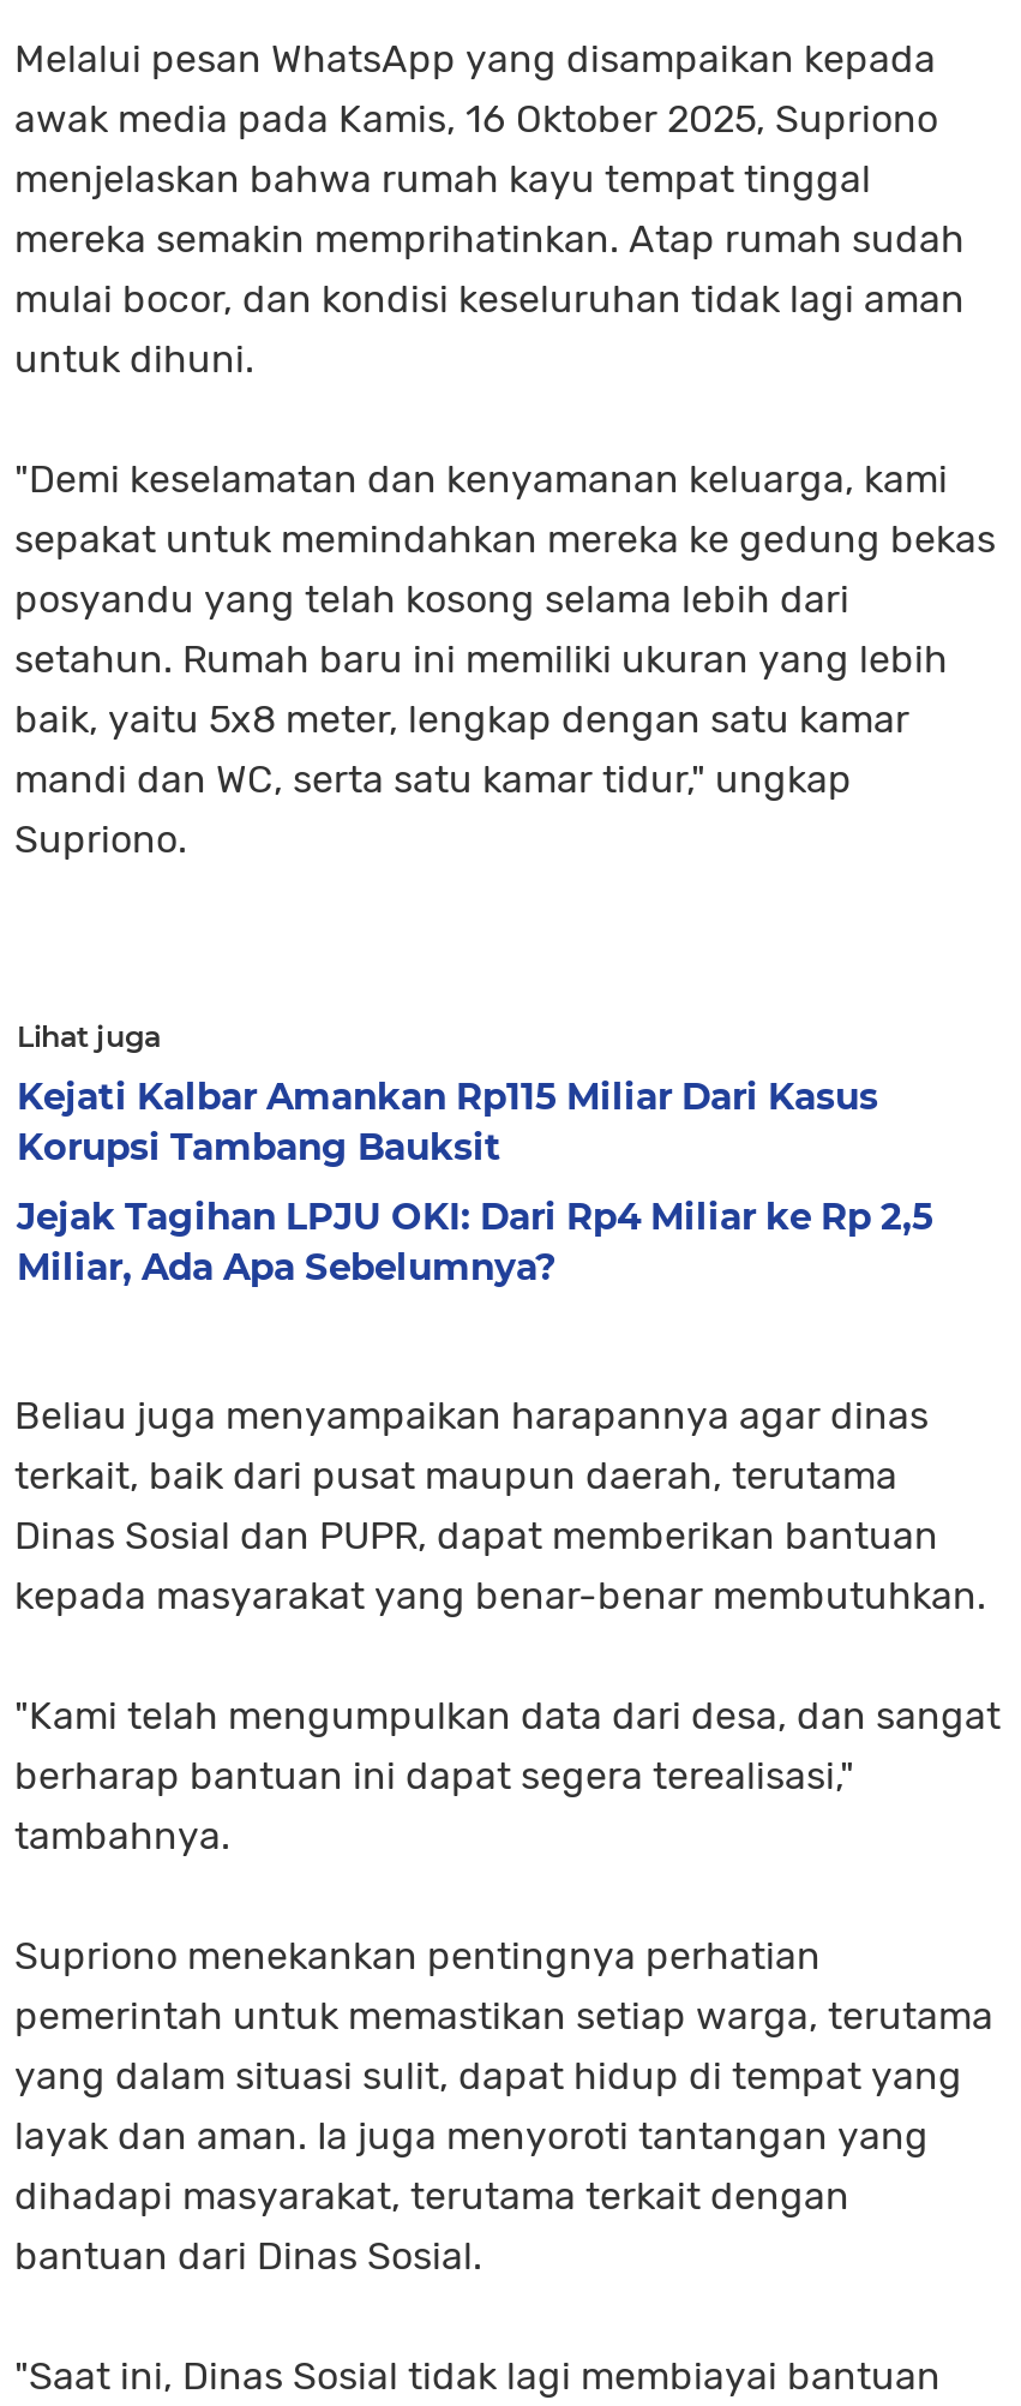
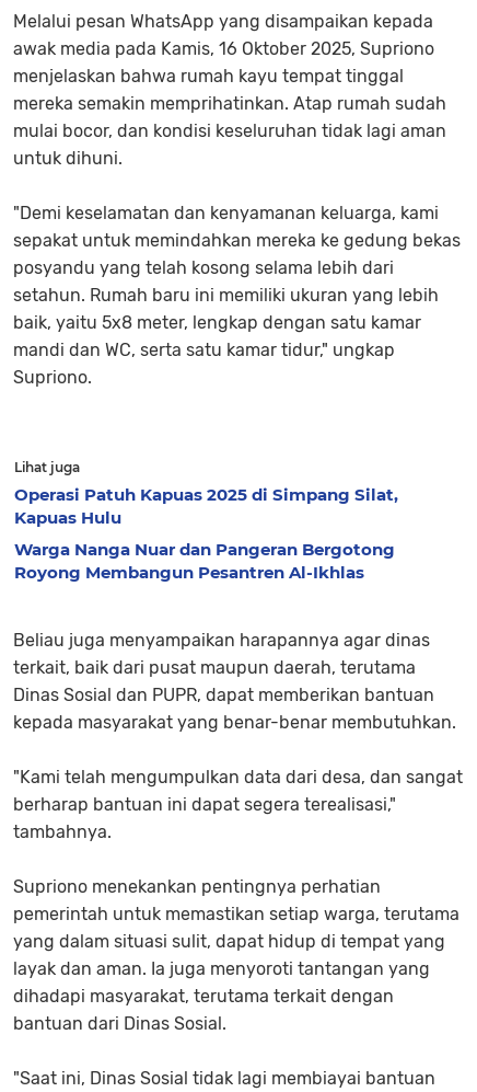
- Kejati Kalbar Amankan Rp115 Miliar Dari Kasus
- Korupsi Tambang Bauksit
+ Operasi Patuh Kapuas 2025 di Simpang Silat,
+ Kapuas Hulu

- Jejak Tagihan LPJU OKI: Dari Rp4 Miliar ke Rp 2,5
- Miliar, Ada Apa Sebelumnya?
+ Warga Nanga Nuar dan Pangeran Bergotong
+ Royong Membangun Pesantren Al-Ikhlas
